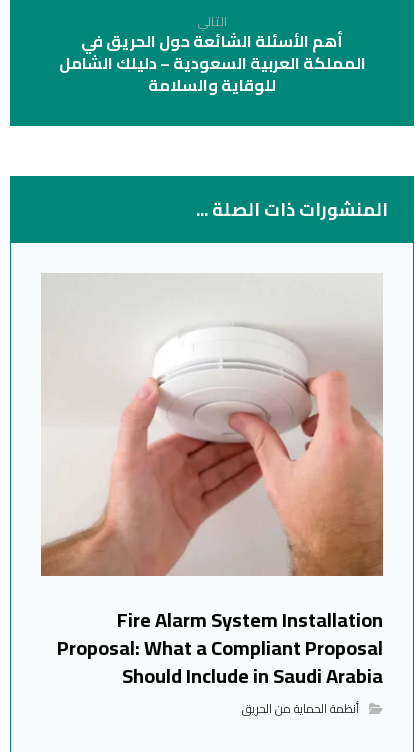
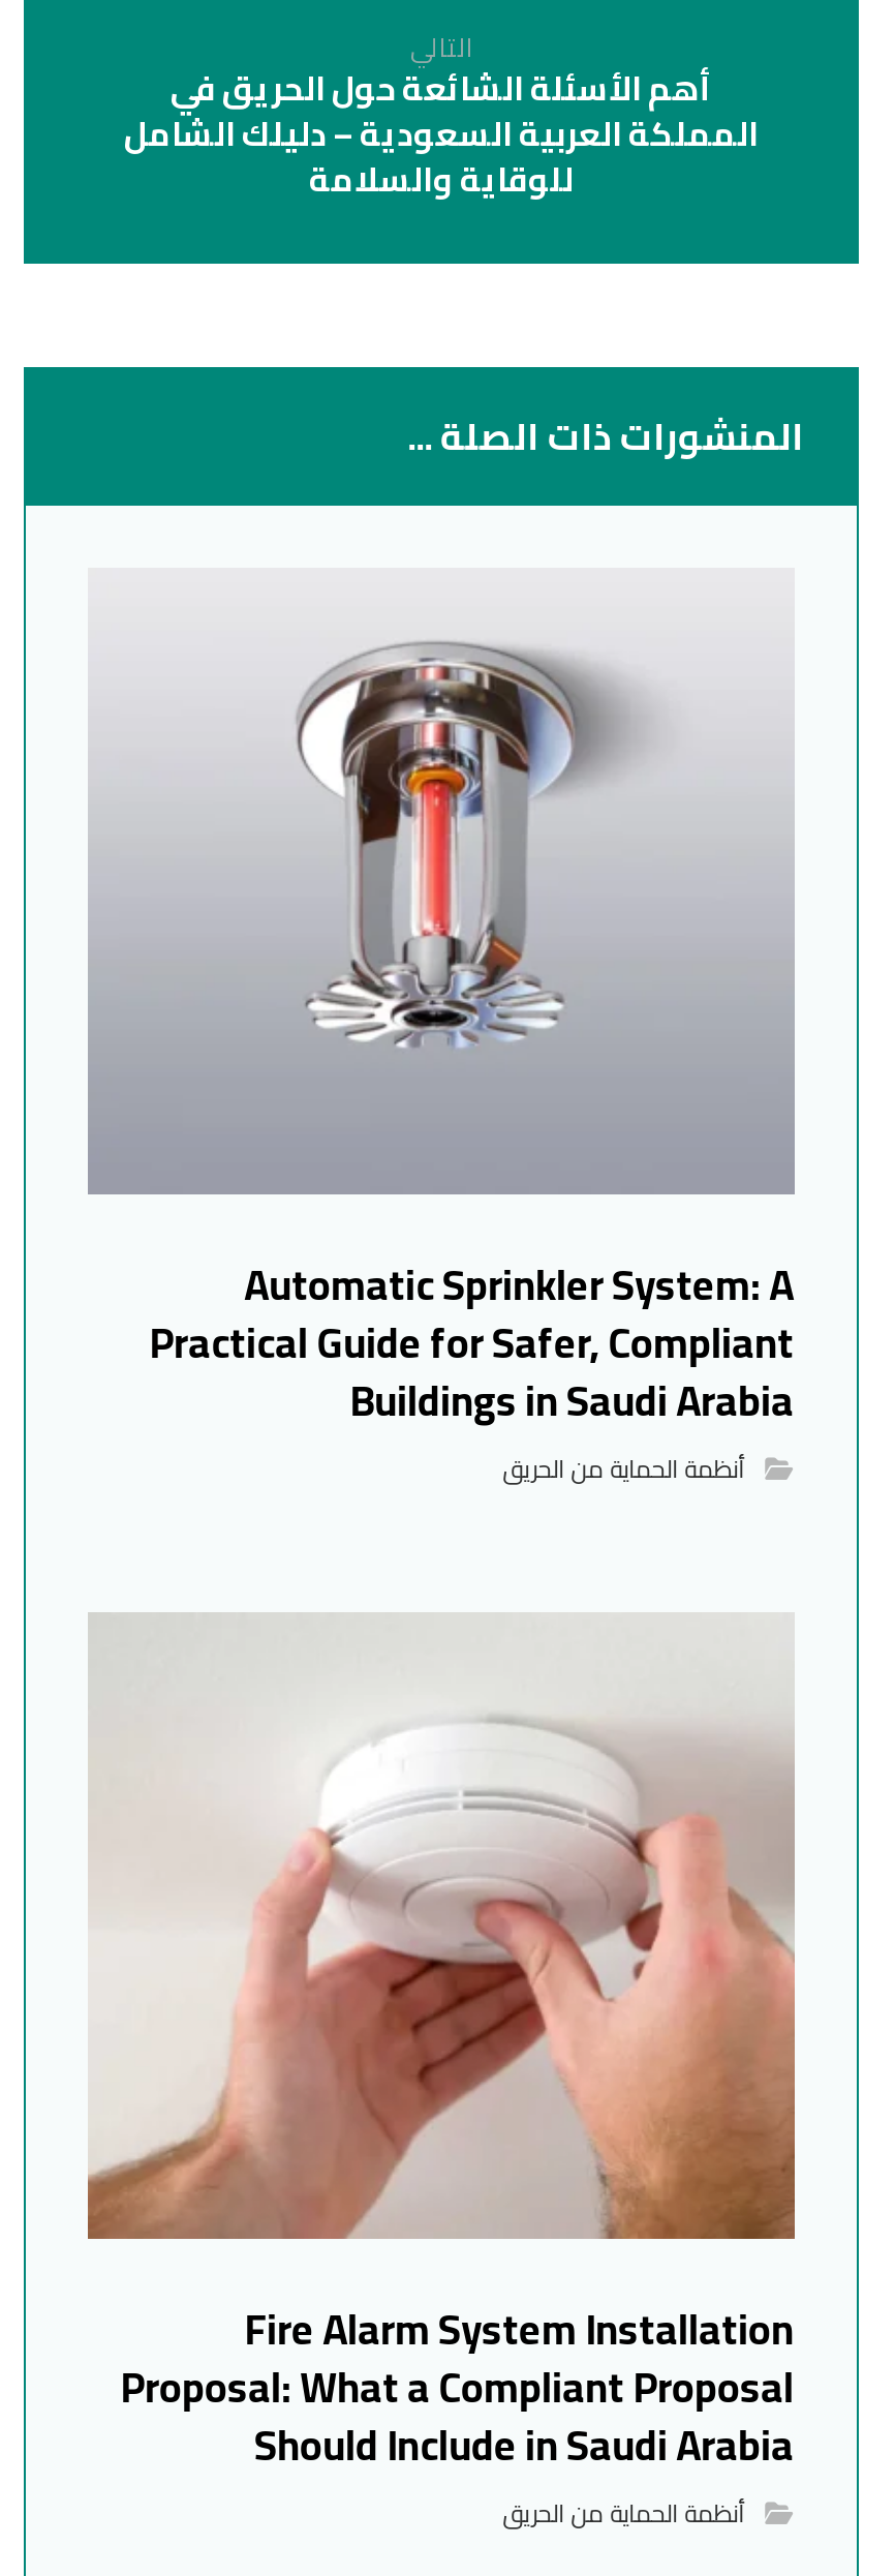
+ [image]
+ Automatic Sprinkler System: A
+ Practical Guide for Safer, Compliant
+ Buildings in Saudi Arabia
+ أنظمة الحماية من الحريق
